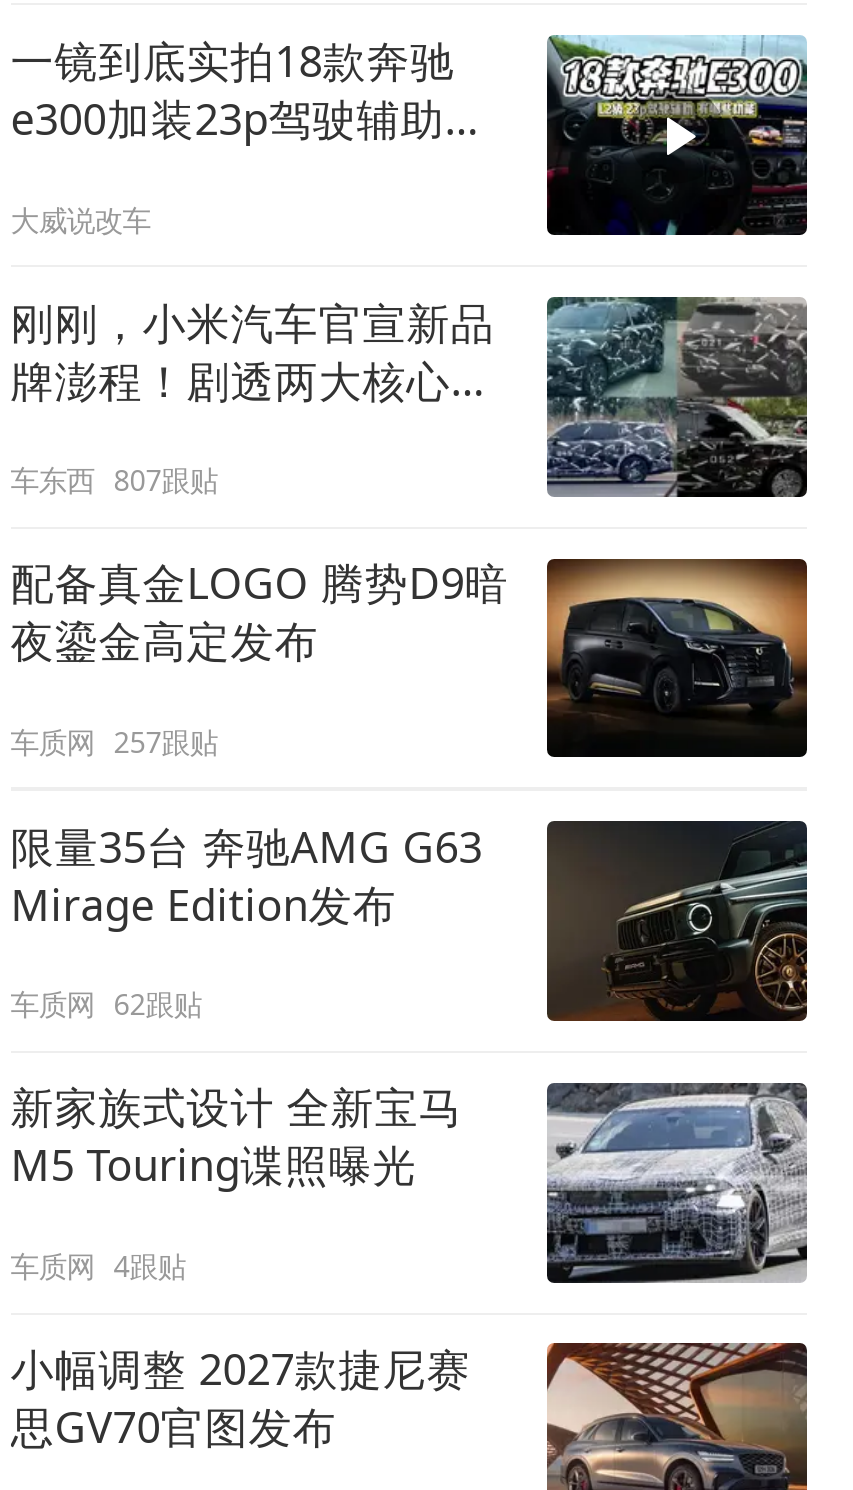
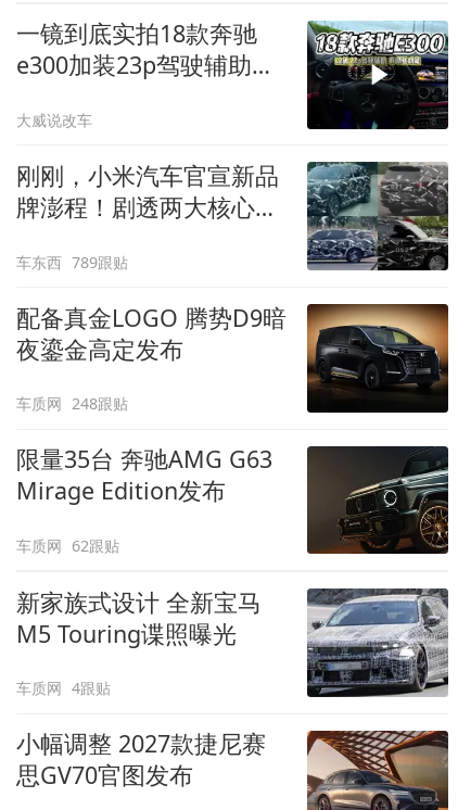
- 车东西 807跟贴
+ 车东西 789跟贴

- 车质网 257跟贴
+ 车质网 248跟贴
